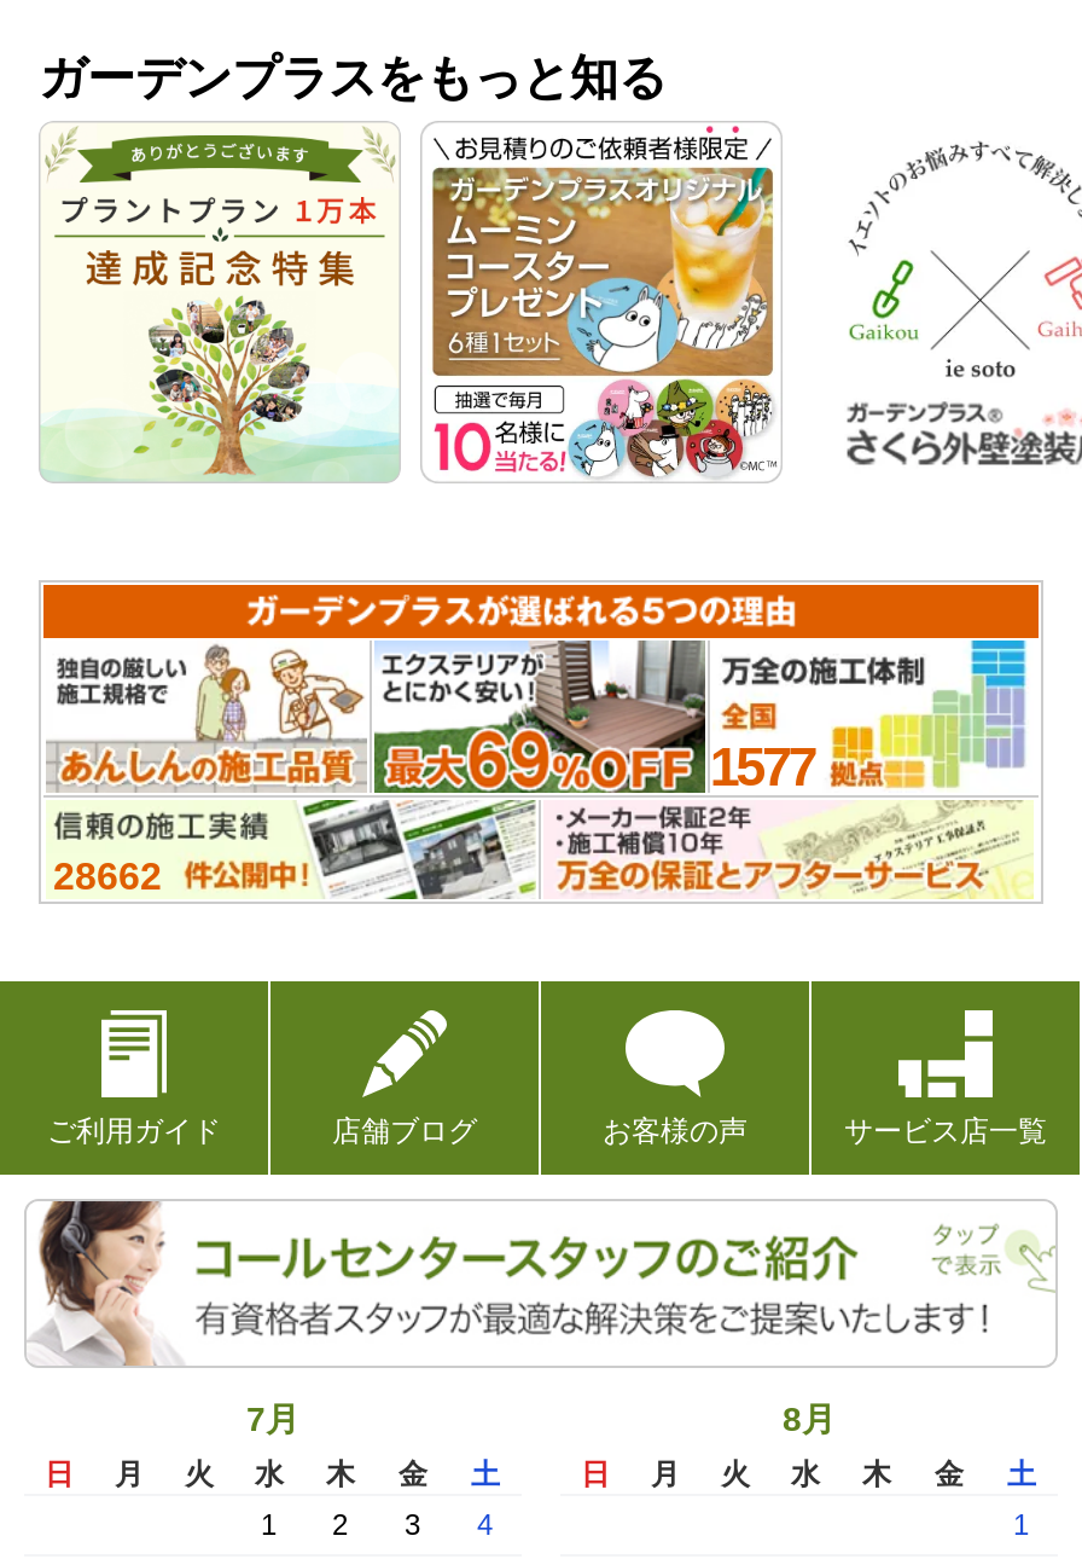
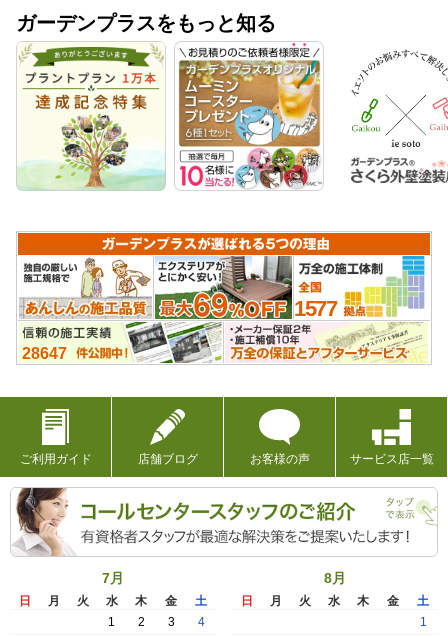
- 28662
+ 28647
